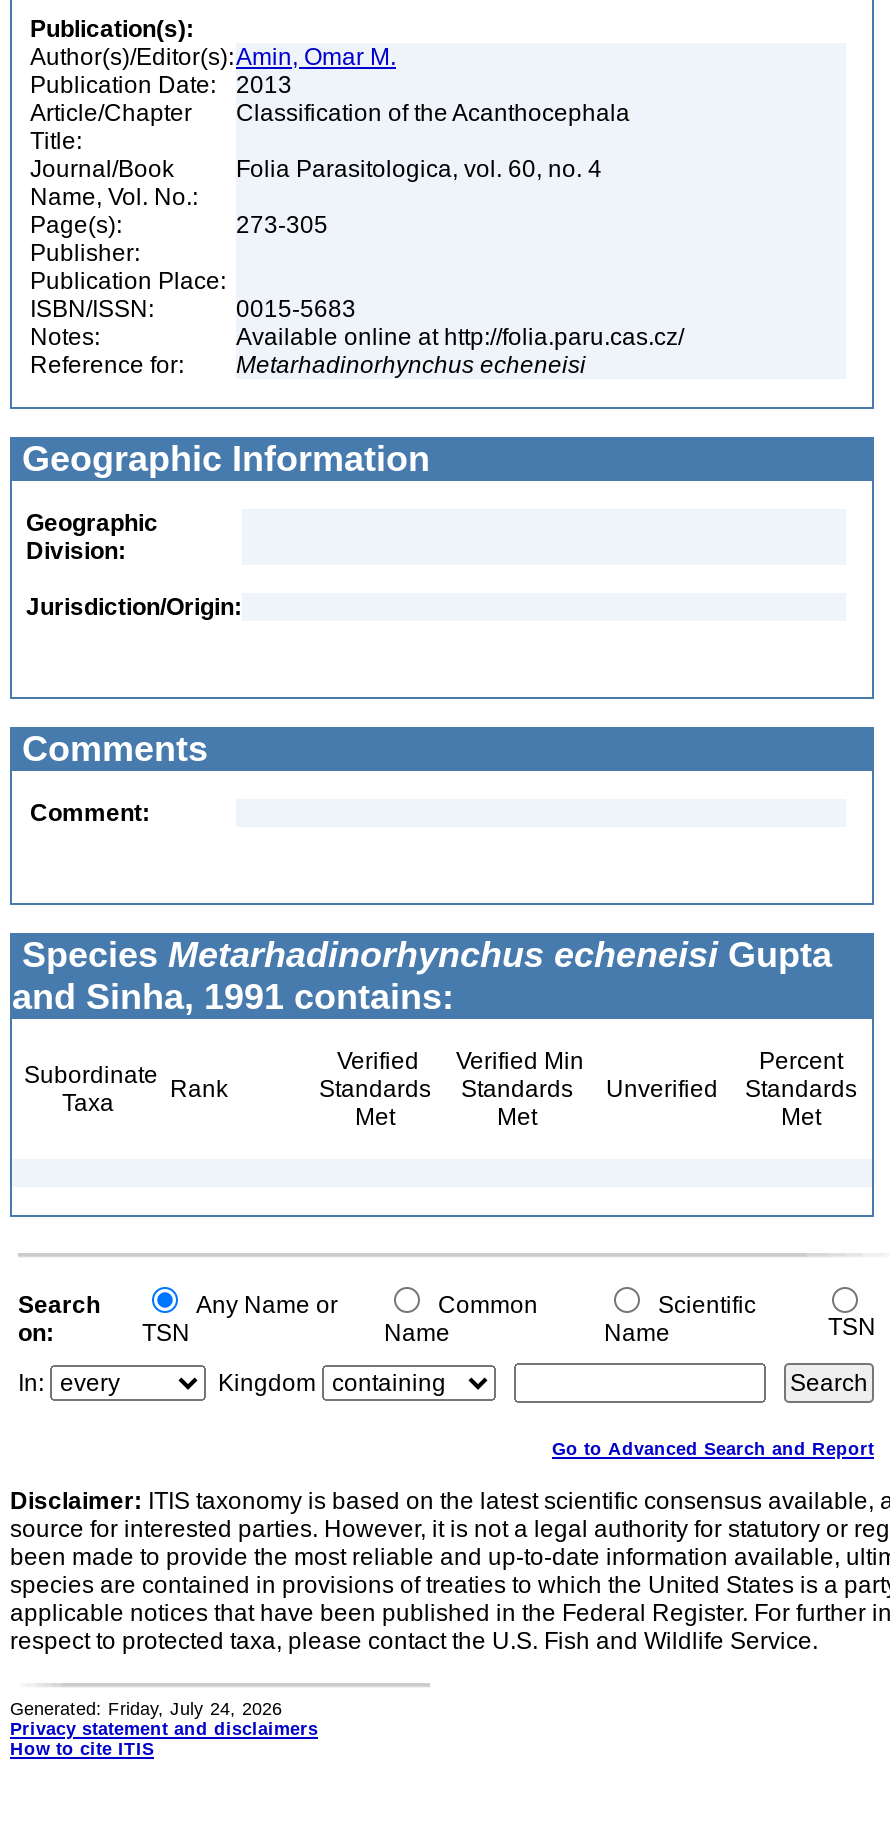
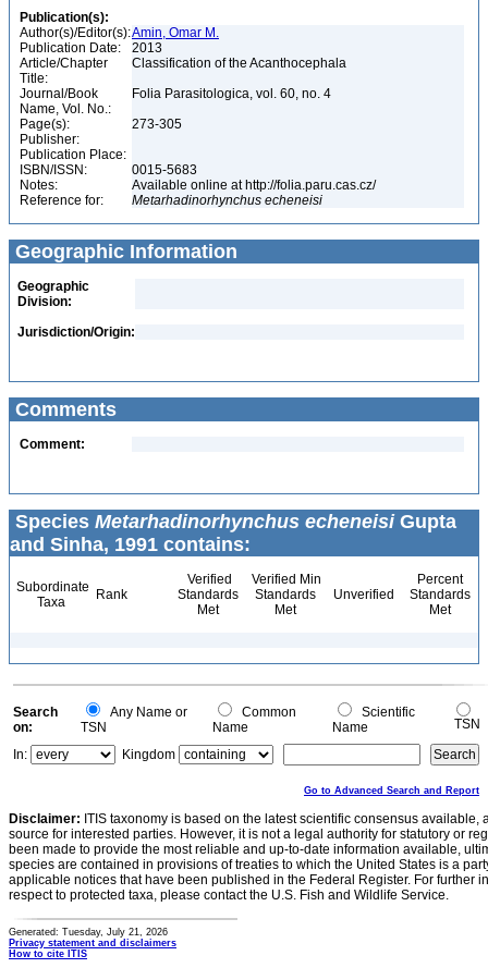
- Generated: Friday, July 24, 2026
+ Generated: Tuesday, July 21, 2026
